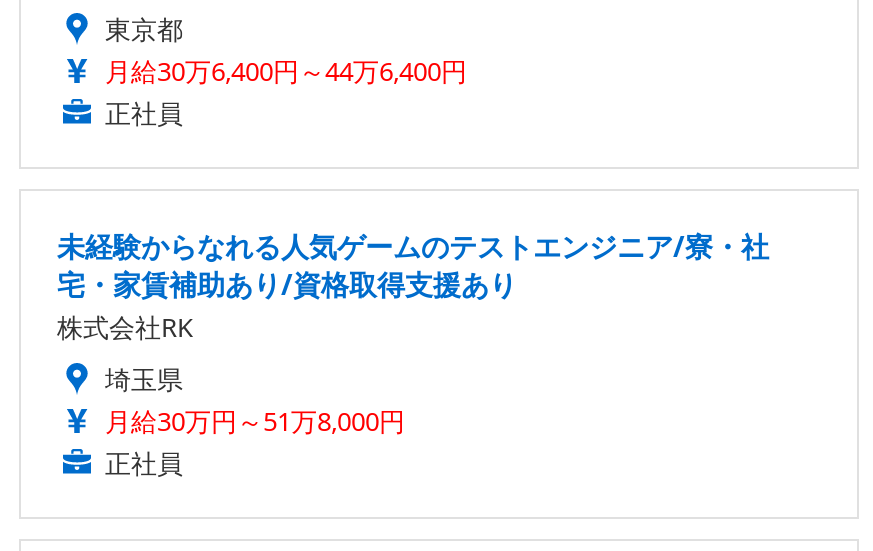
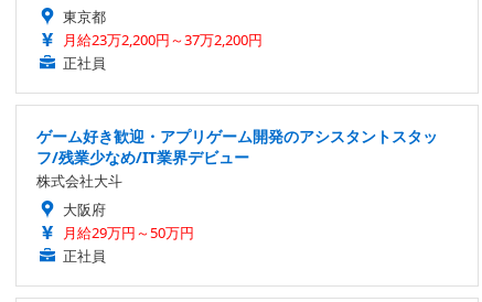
- 月給30万6,400円～44万6,400円
+ 月給23万2,200円～37万2,200円

- 未経験からなれる人気ゲームのテストエンジニア/寮・社
- 宅・家賃補助あり/資格取得支援あり
- 株式会社RK
- 埼玉県
- 月給30万円～51万8,000円
+ ゲーム好き歓迎・アプリゲーム開発のアシスタントスタッ
+ フ/残業少なめ/IT業界デビュー
+ 株式会社大斗
+ 大阪府
+ 月給29万円～50万円
